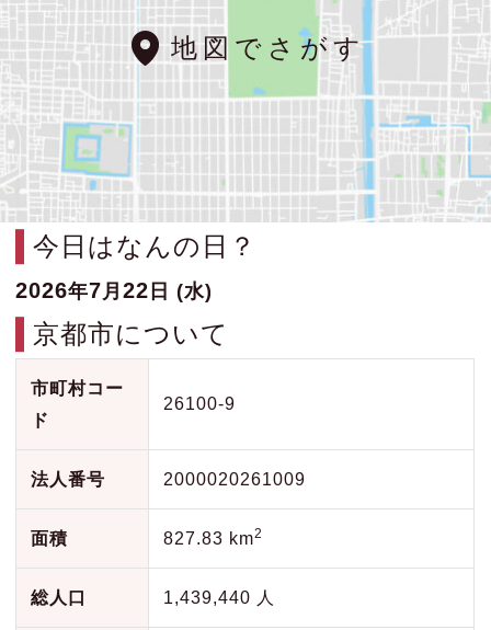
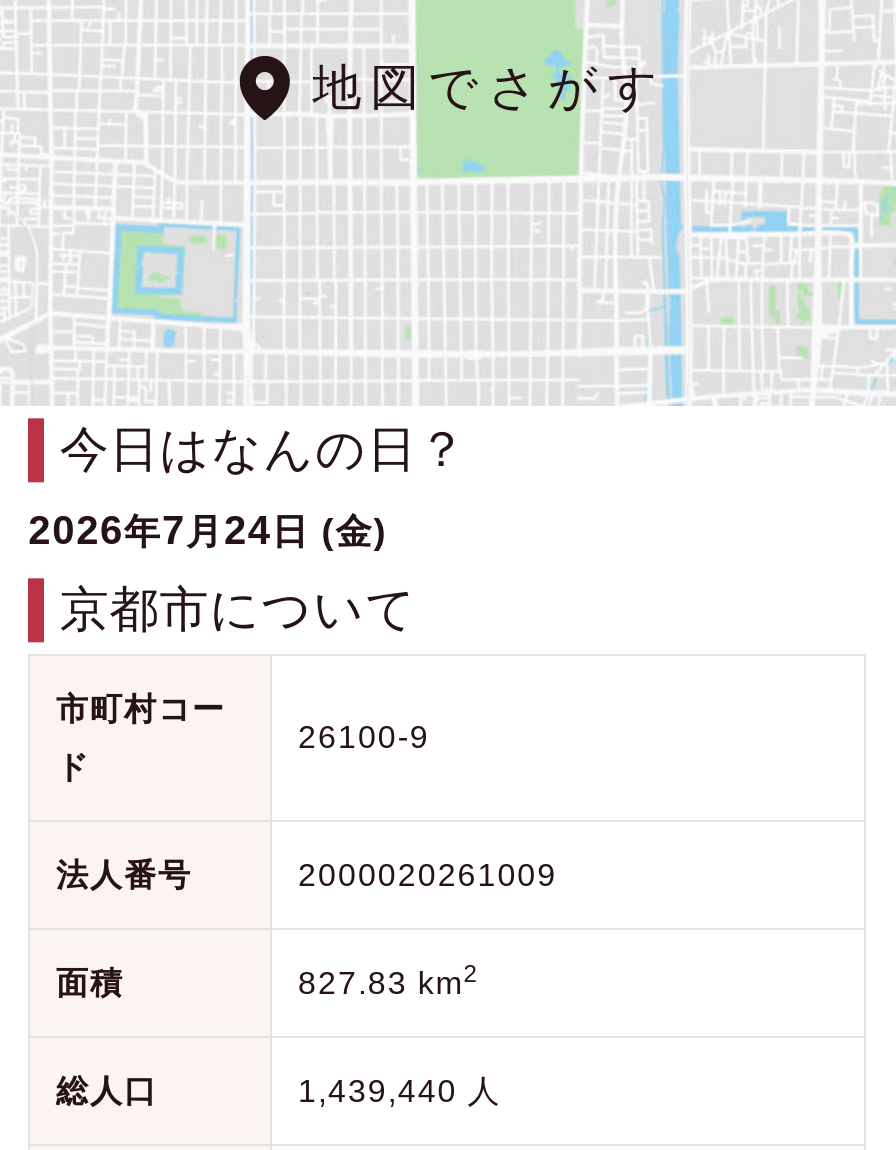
- 2026年7月22日 (水)
+ 2026年7月24日 (金)
